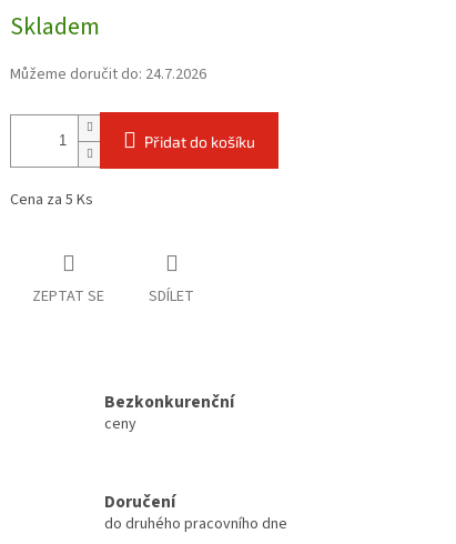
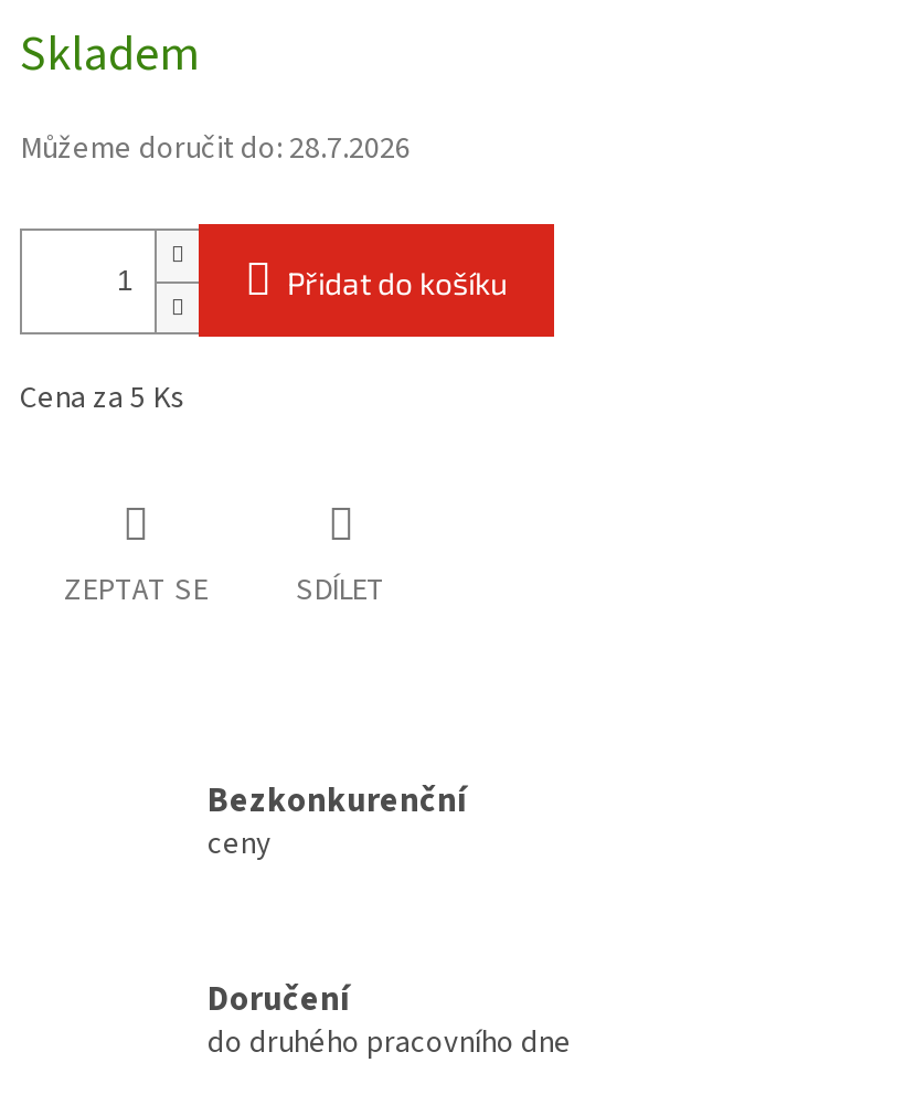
- Můžeme doručit do: 24.7.2026
+ Můžeme doručit do: 28.7.2026
